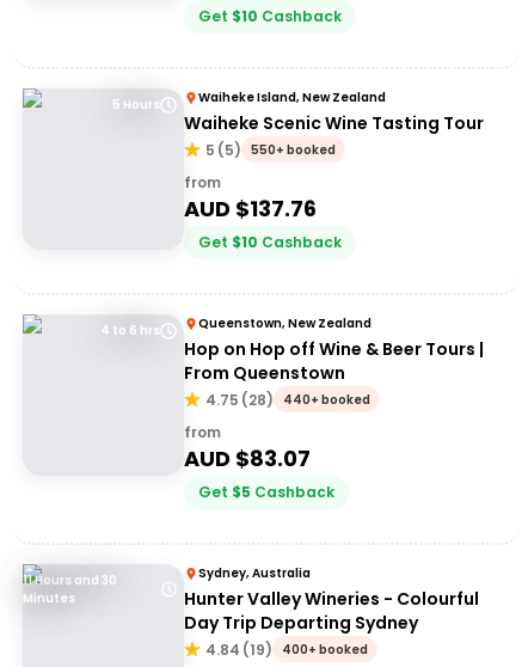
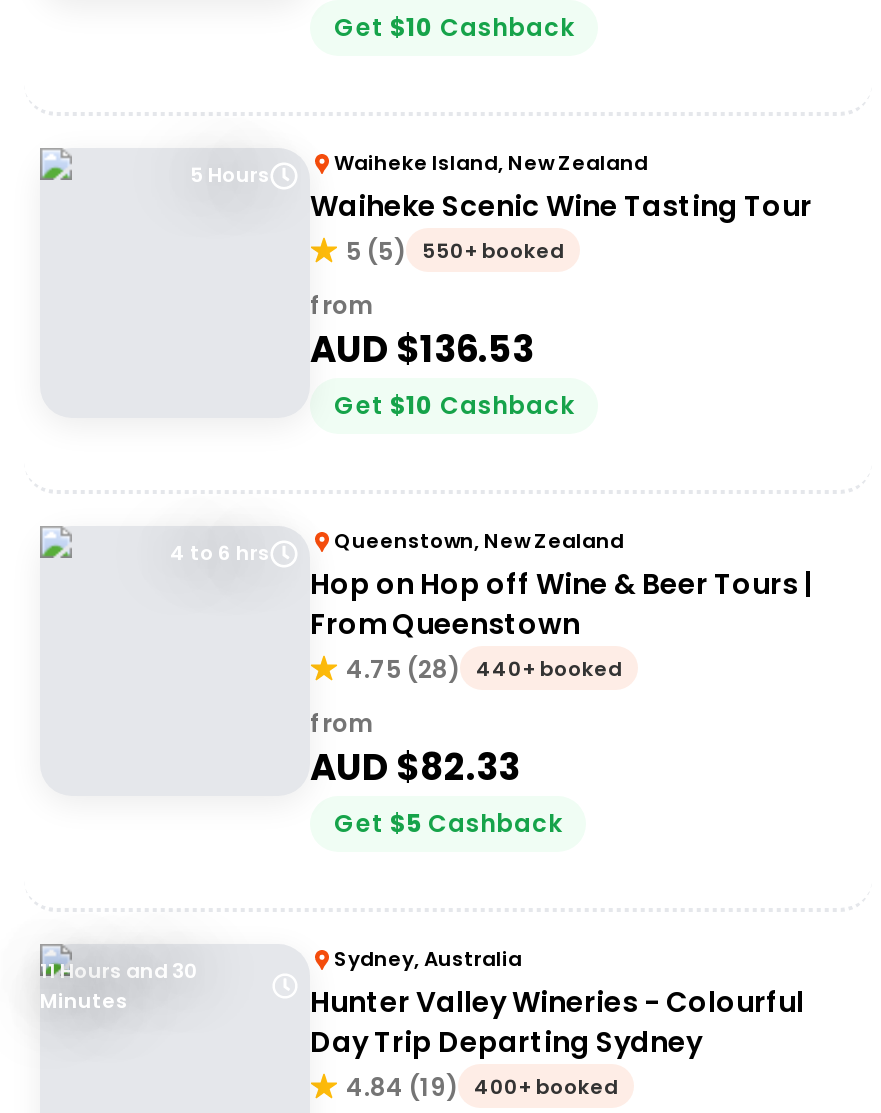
- AUD $137.76
+ AUD $136.53

- AUD $83.07
+ AUD $82.33
